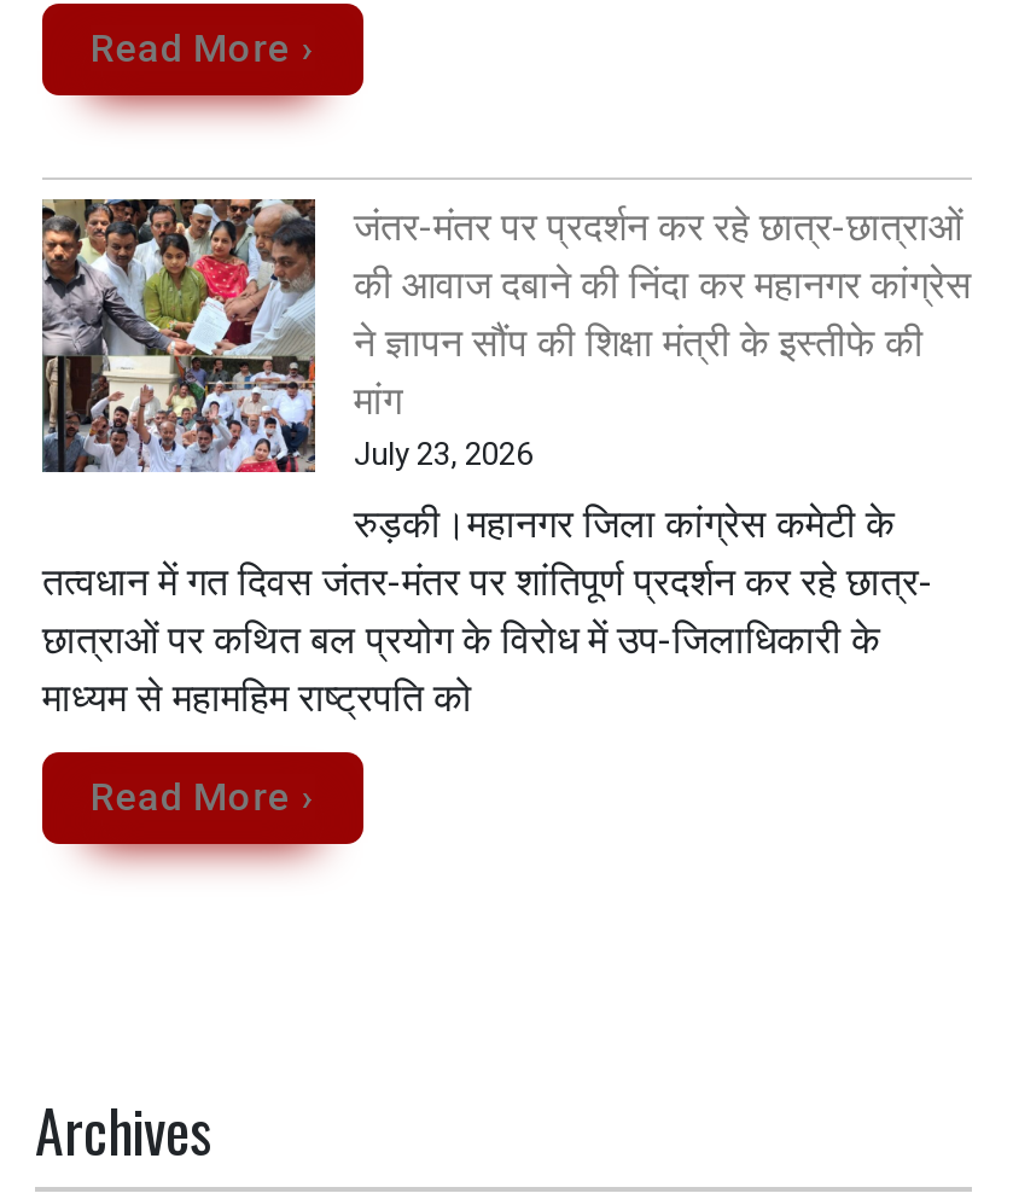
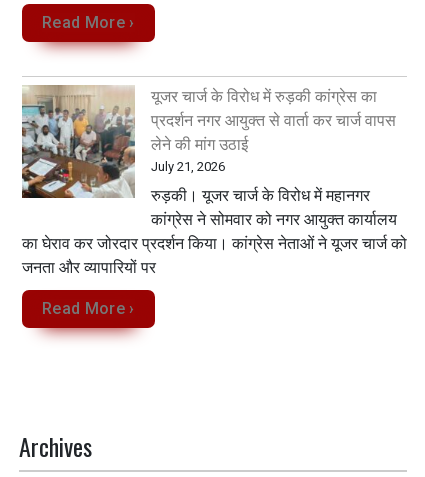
- [image]
- रुड़की।महानगर जिला कांग्रेस कमेटी के
- तत्वधान में गत दिवस जंतर-मंतर पर शांतिपूर्ण प्रदर्शन कर रहे छात्र-
- छात्राओं पर कथित बल प्रयोग के विरोध में उप-जिलाधिकारी के
- माध्यम से महामहिम राष्ट्रपति को
+ [image]
+ रुड़की। यूजर चार्ज के विरोध में महानगर
+ कांग्रेस ने सोमवार को नगर आयुक्त कार्यालय
+ का घेराव कर जोरदार प्रदर्शन किया। कांग्रेस नेताओं ने यूजर चार्ज को
+ जनता और व्यापारियों पर

- जंतर-मंतर पर प्रदर्शन कर रहे छात्र-छात्राओं
- की आवाज दबाने की निंदा कर महानगर कांग्रेस
- ने ज्ञापन सौंप की शिक्षा मंत्री के इस्तीफे की
- मांग
- July 23, 2026
+ यूजर चार्ज के विरोध में रुड़की कांग्रेस का
+ प्रदर्शन नगर आयुक्त से वार्ता कर चार्ज वापस
+ लेने की मांग उठाई
+ July 21, 2026
